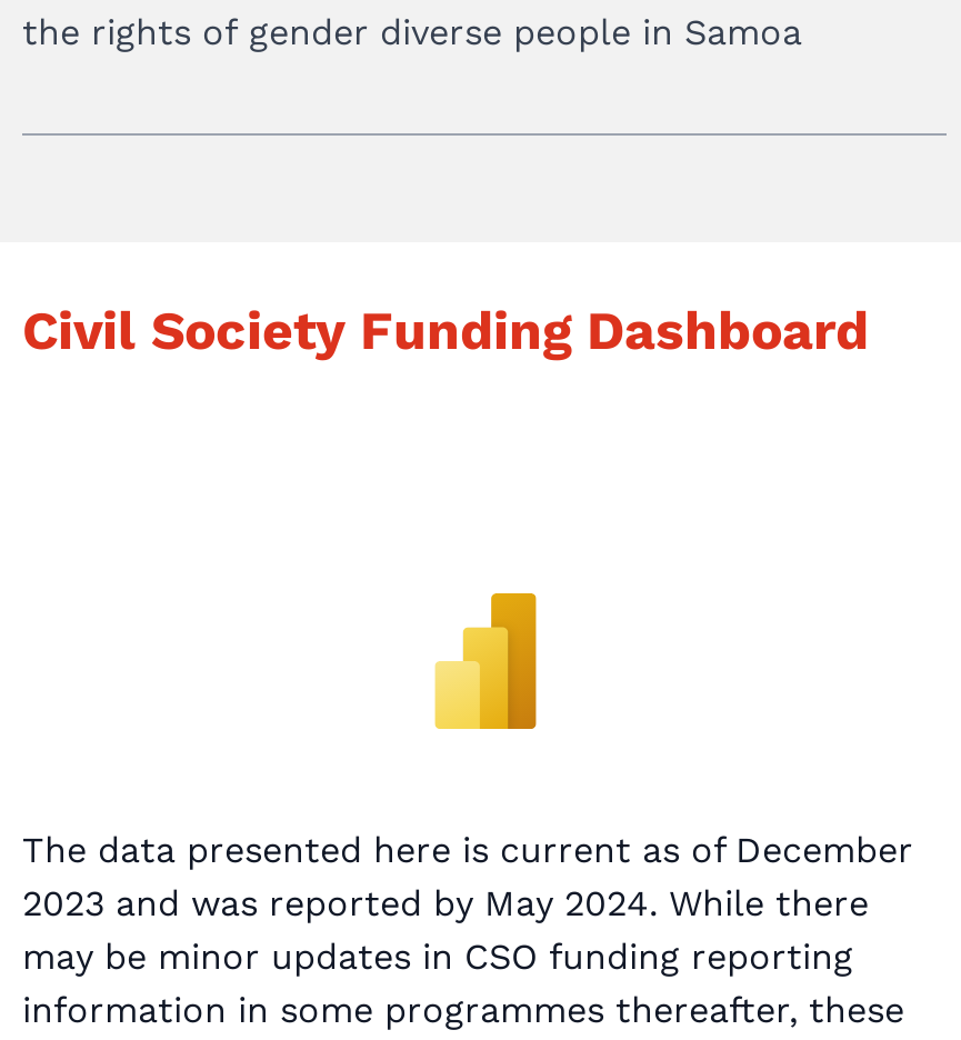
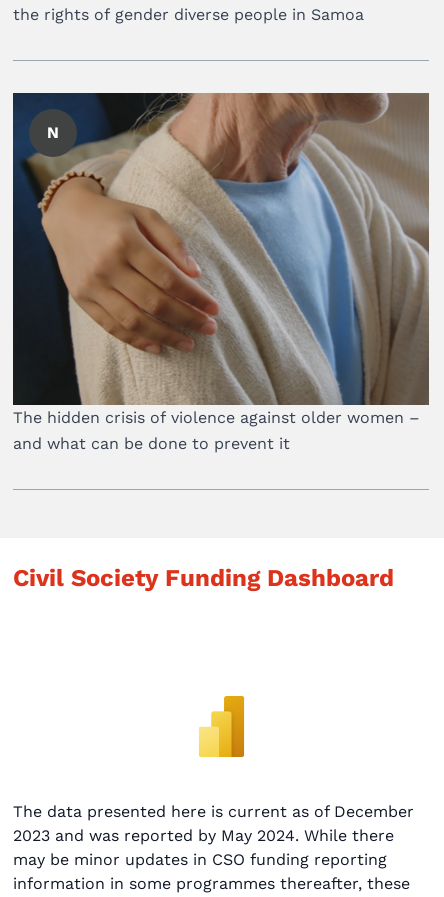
+ [image]
+ N

+ The hidden crisis of violence against older women –
+ and what can be done to prevent it
